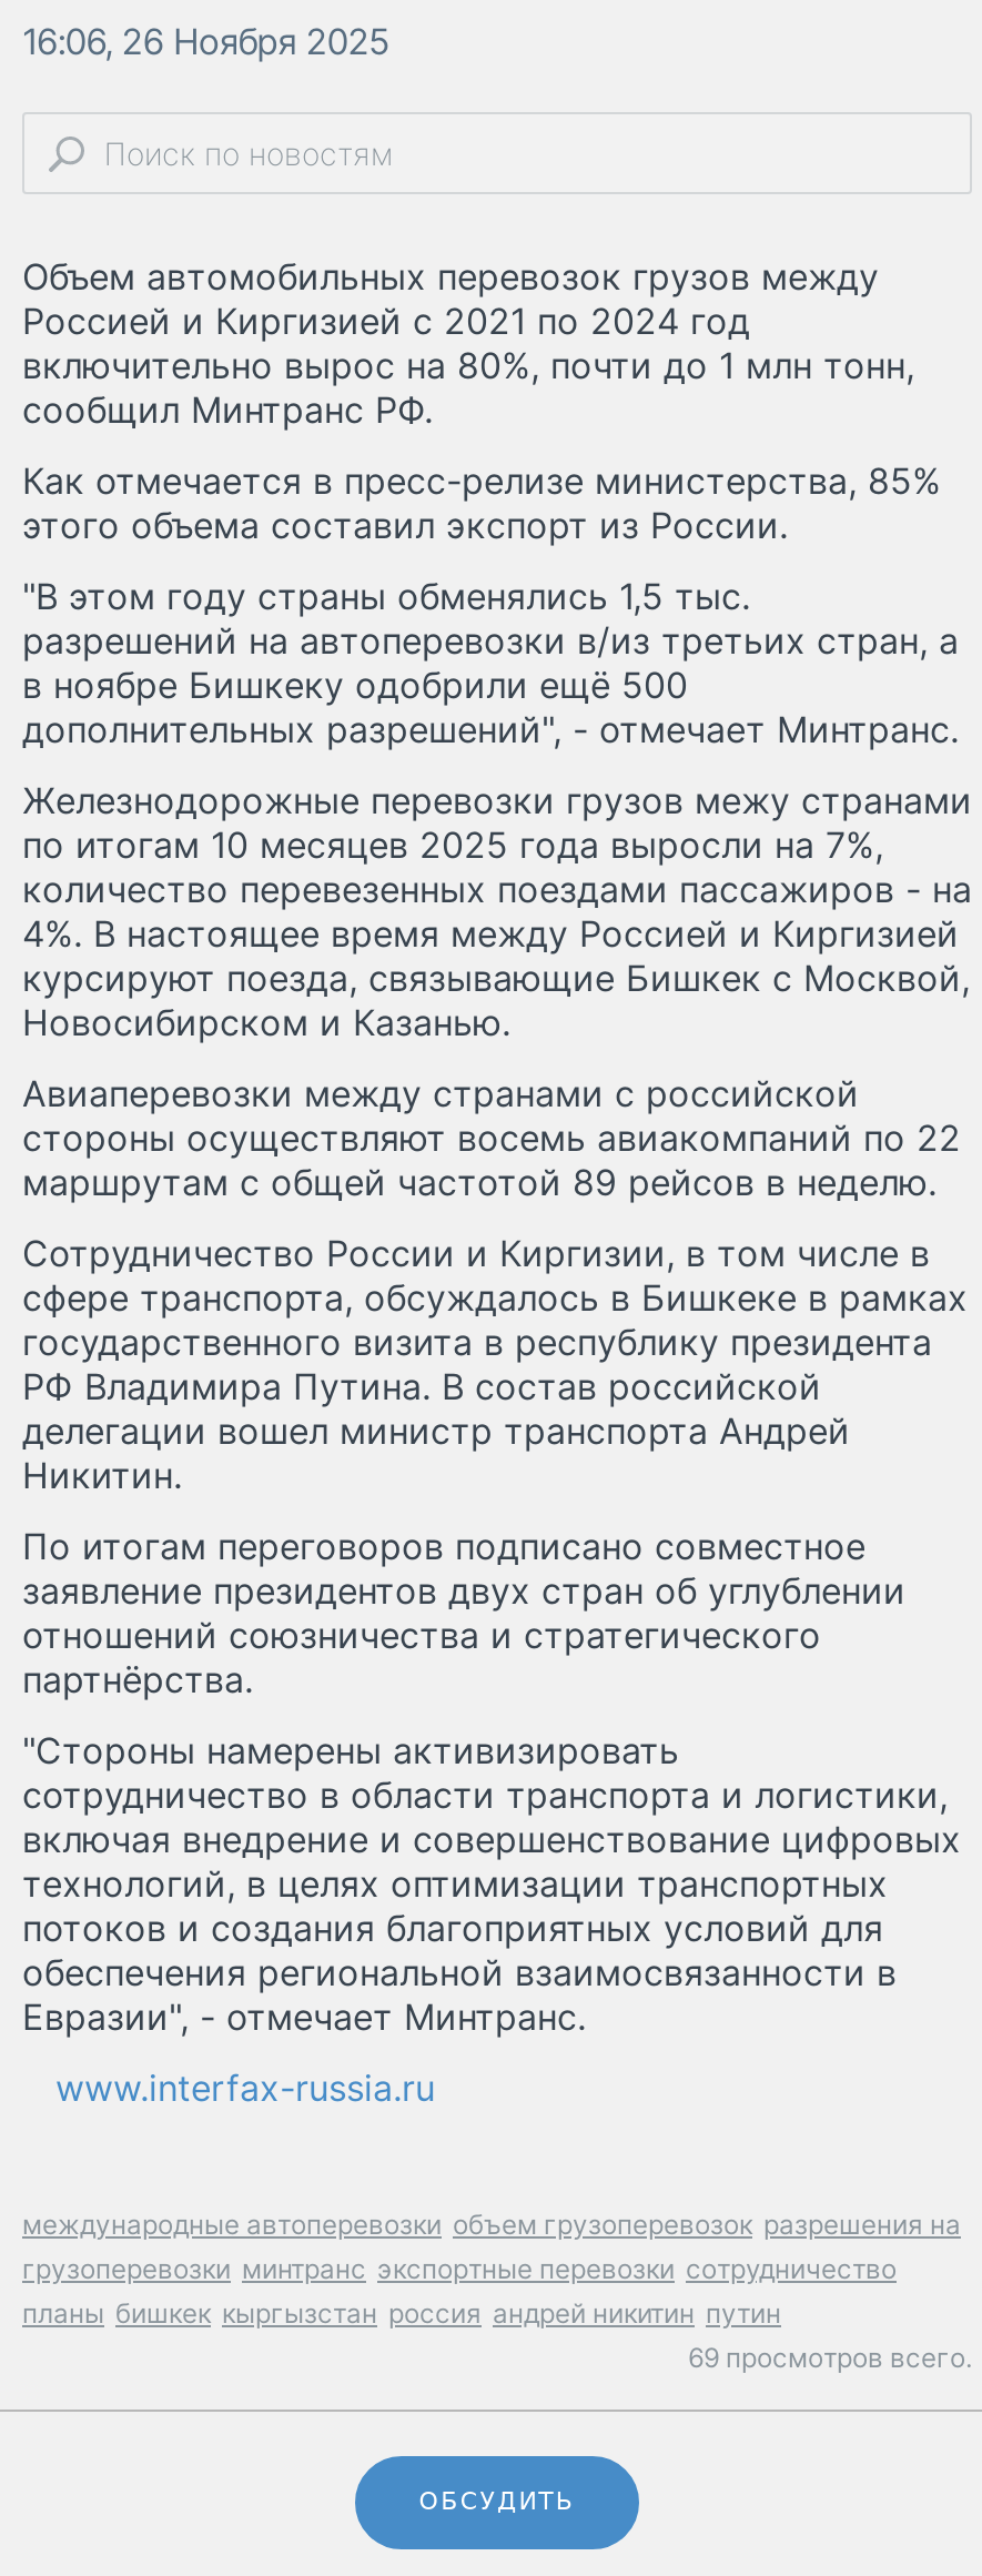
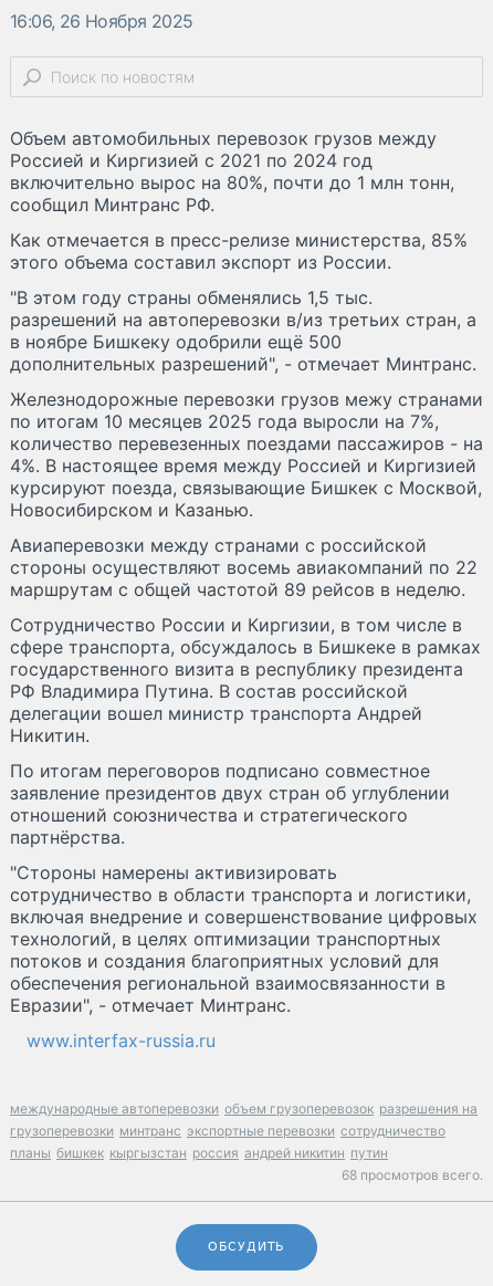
- 69 просмотров всего.
+ 68 просмотров всего.
